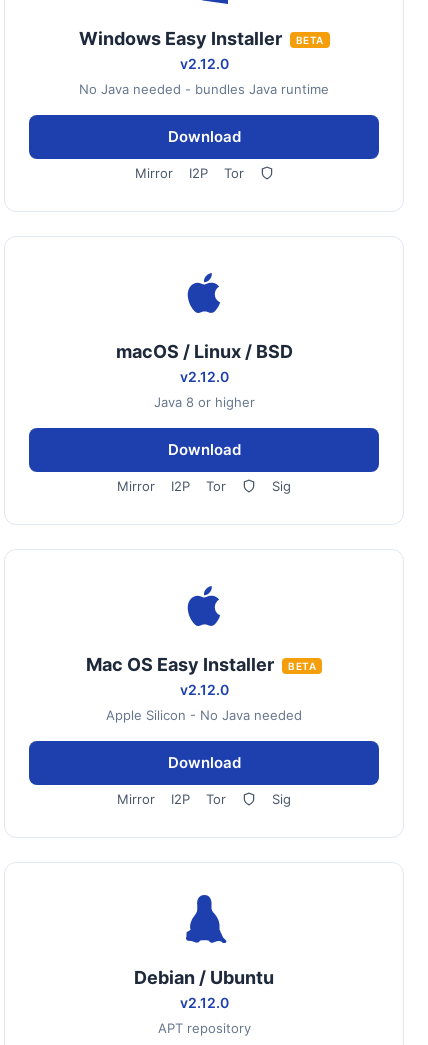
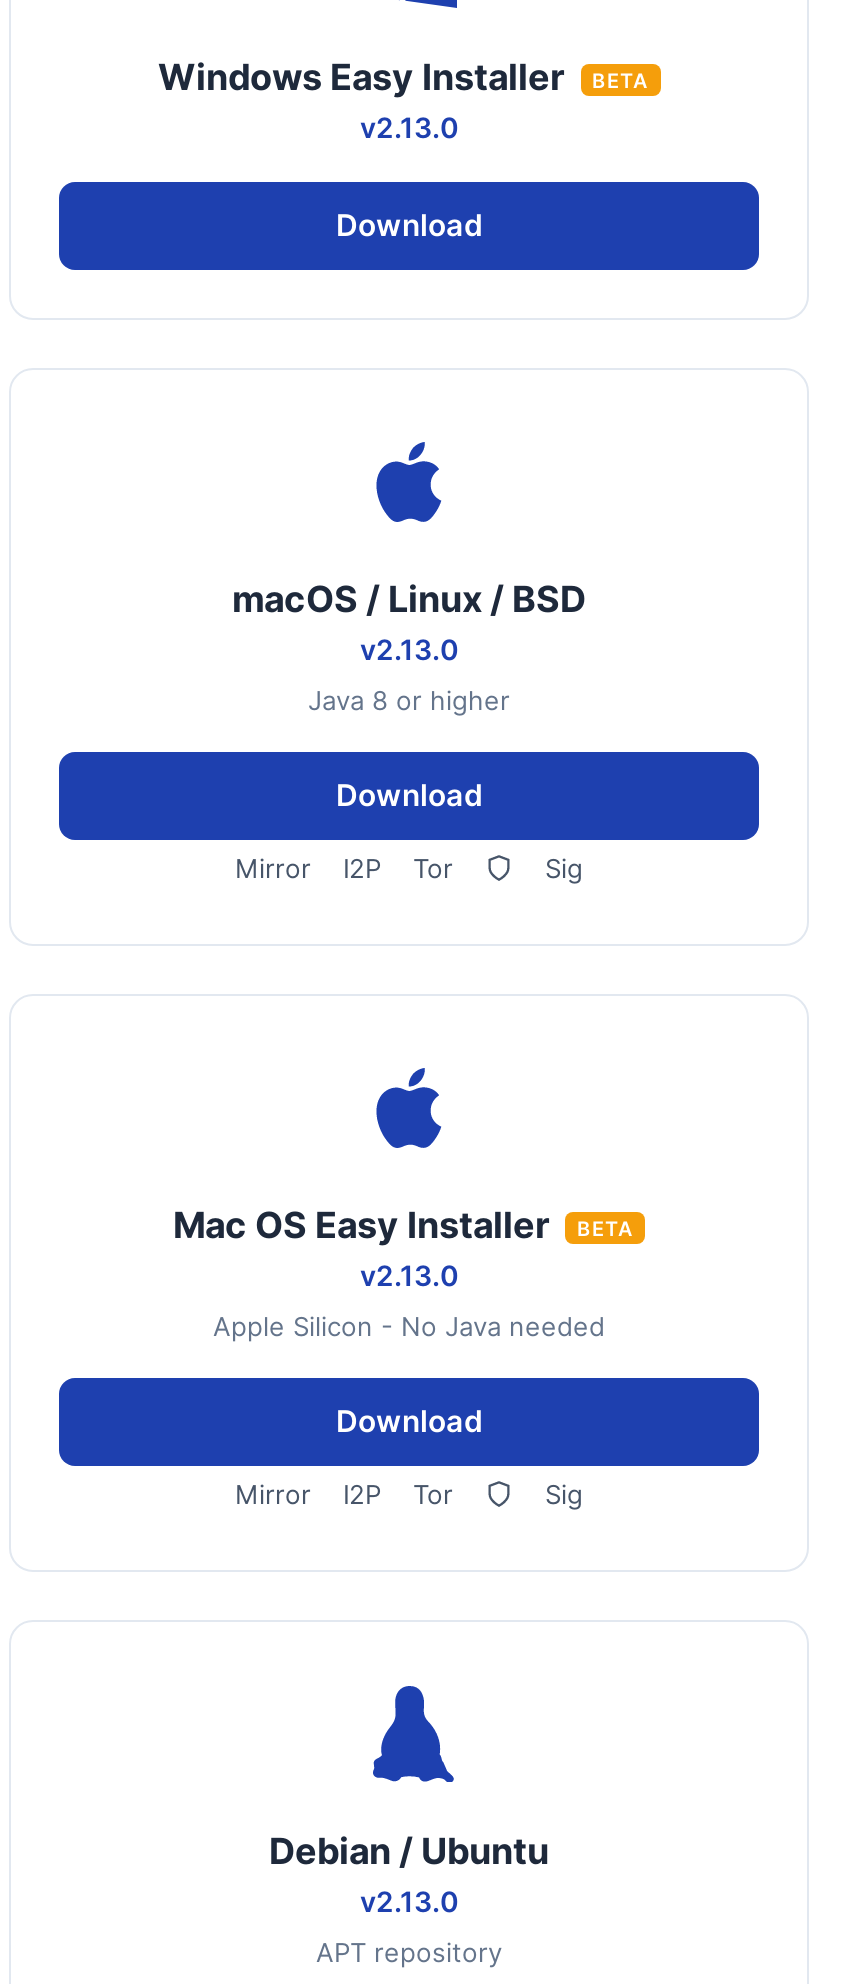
- v2.12.0
- No Java needed - bundles Java runtime
+ v2.13.0

- Mirror
- I2P
- Tor

- v2.12.0
+ v2.13.0

- v2.12.0
+ v2.13.0

- v2.12.0
+ v2.13.0
